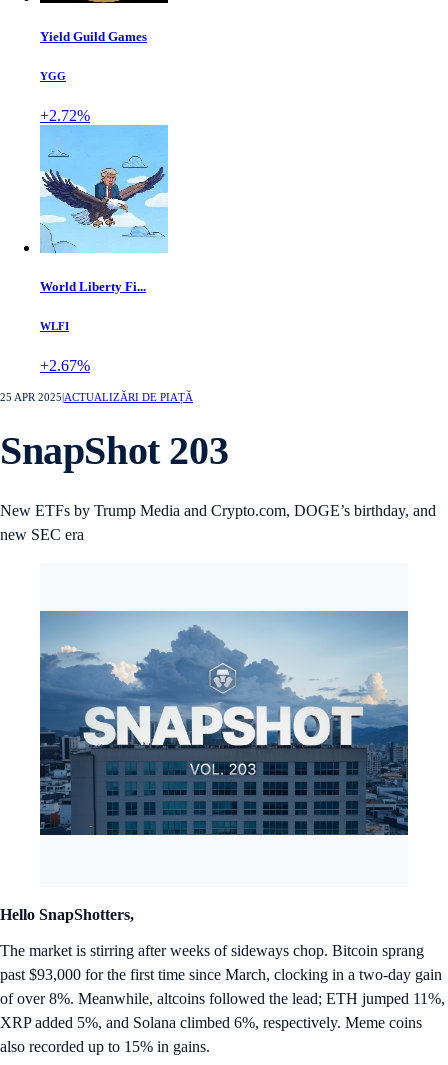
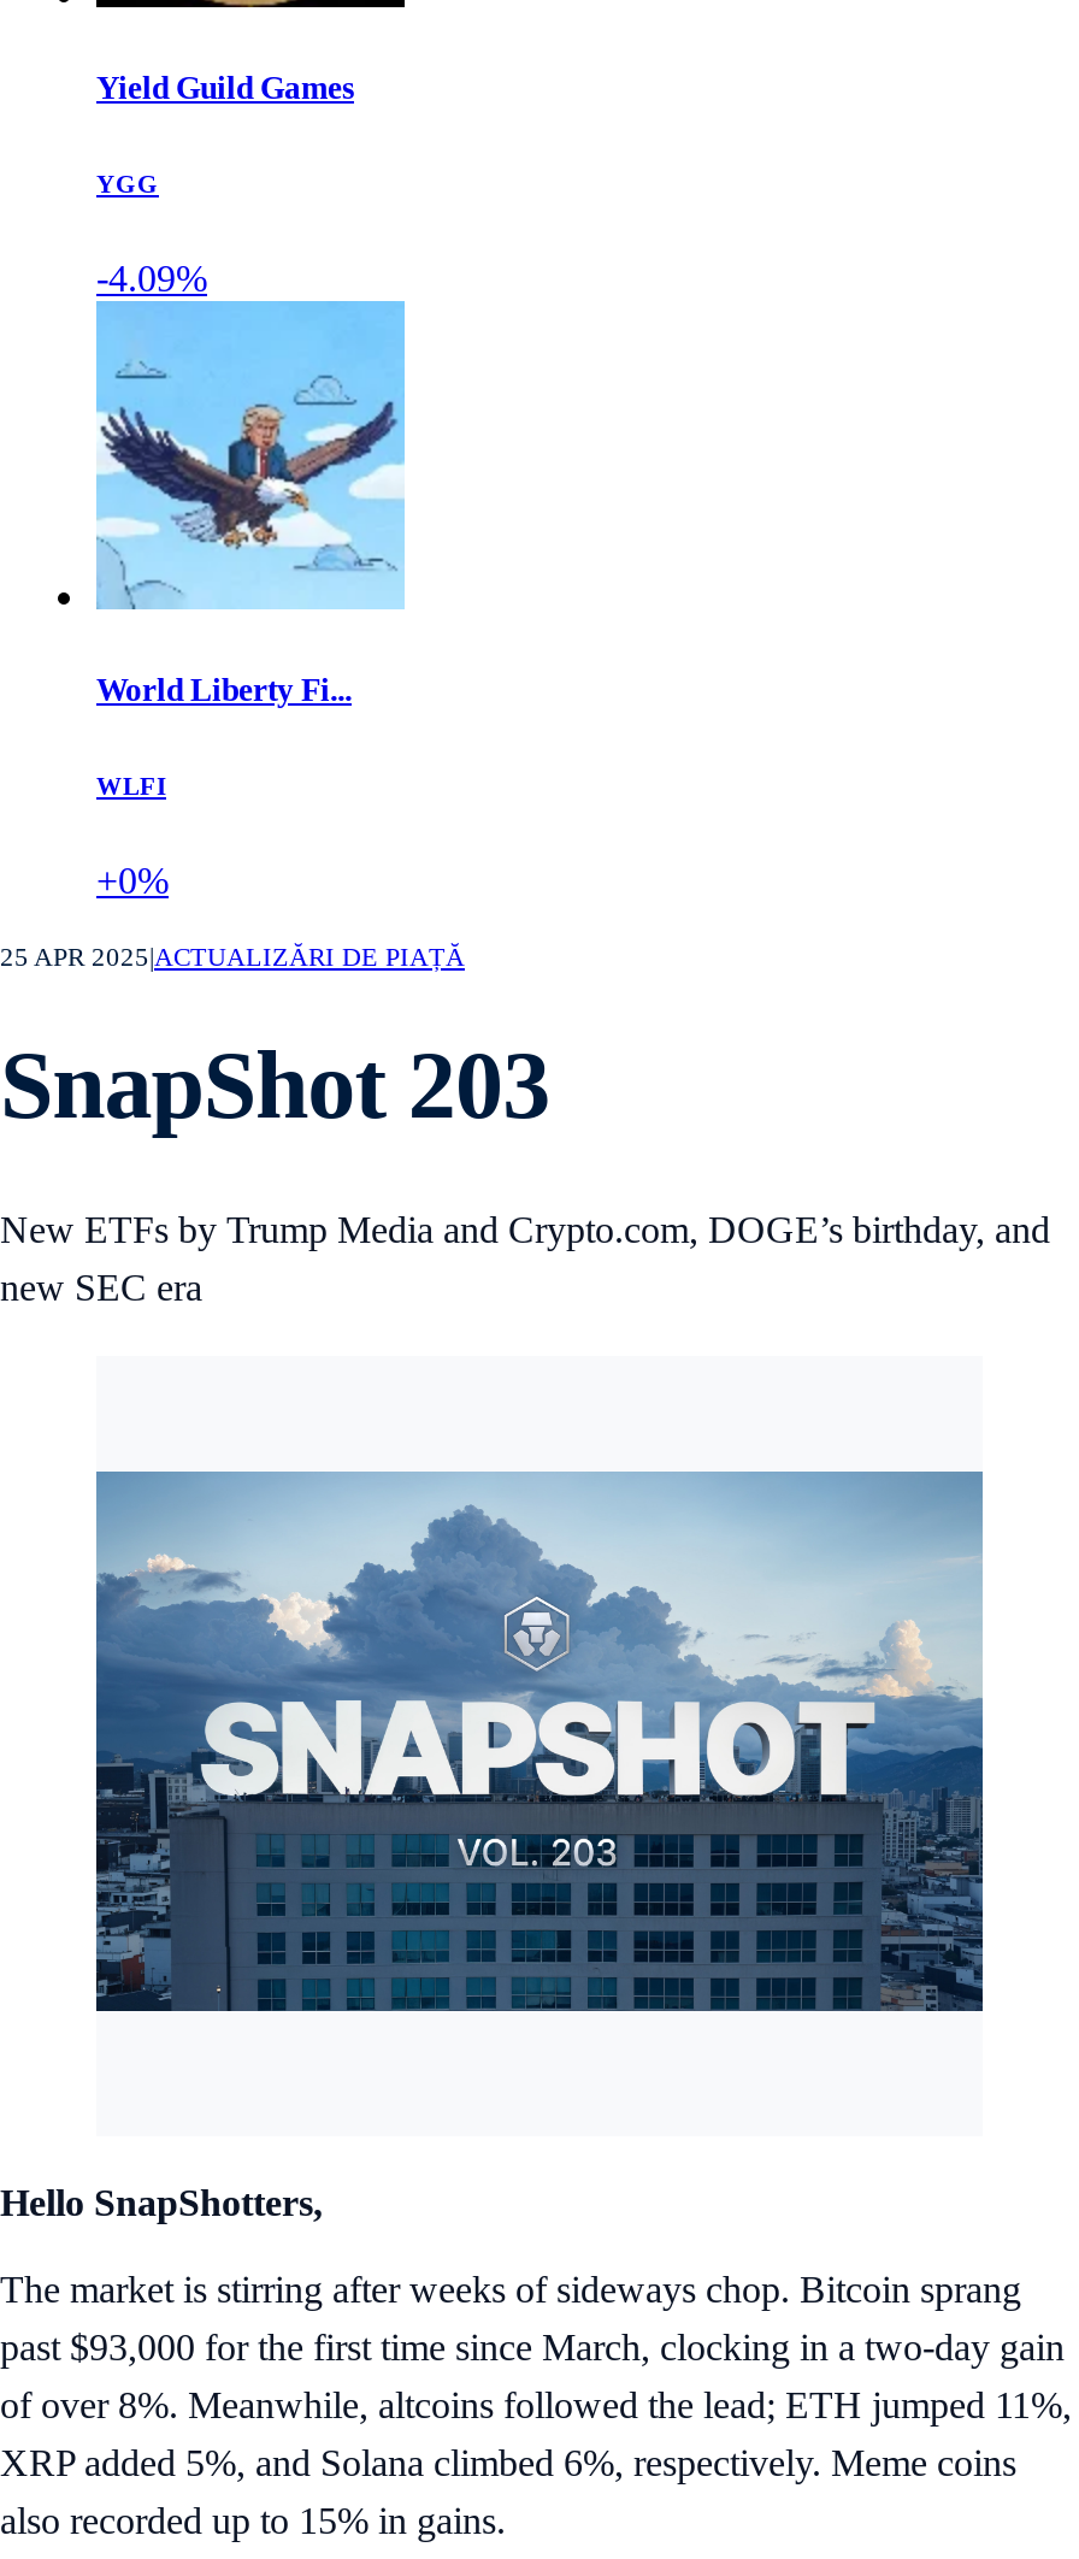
- +2.72%
+ -4.09%

- +2.67%
+ +0%
